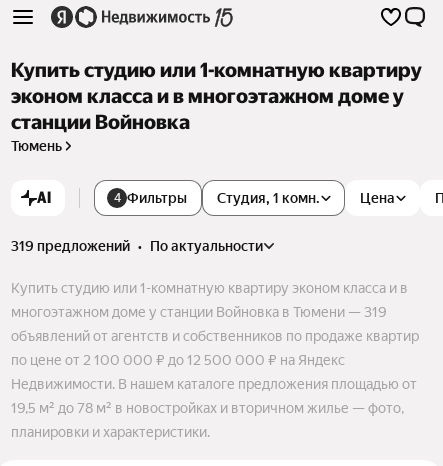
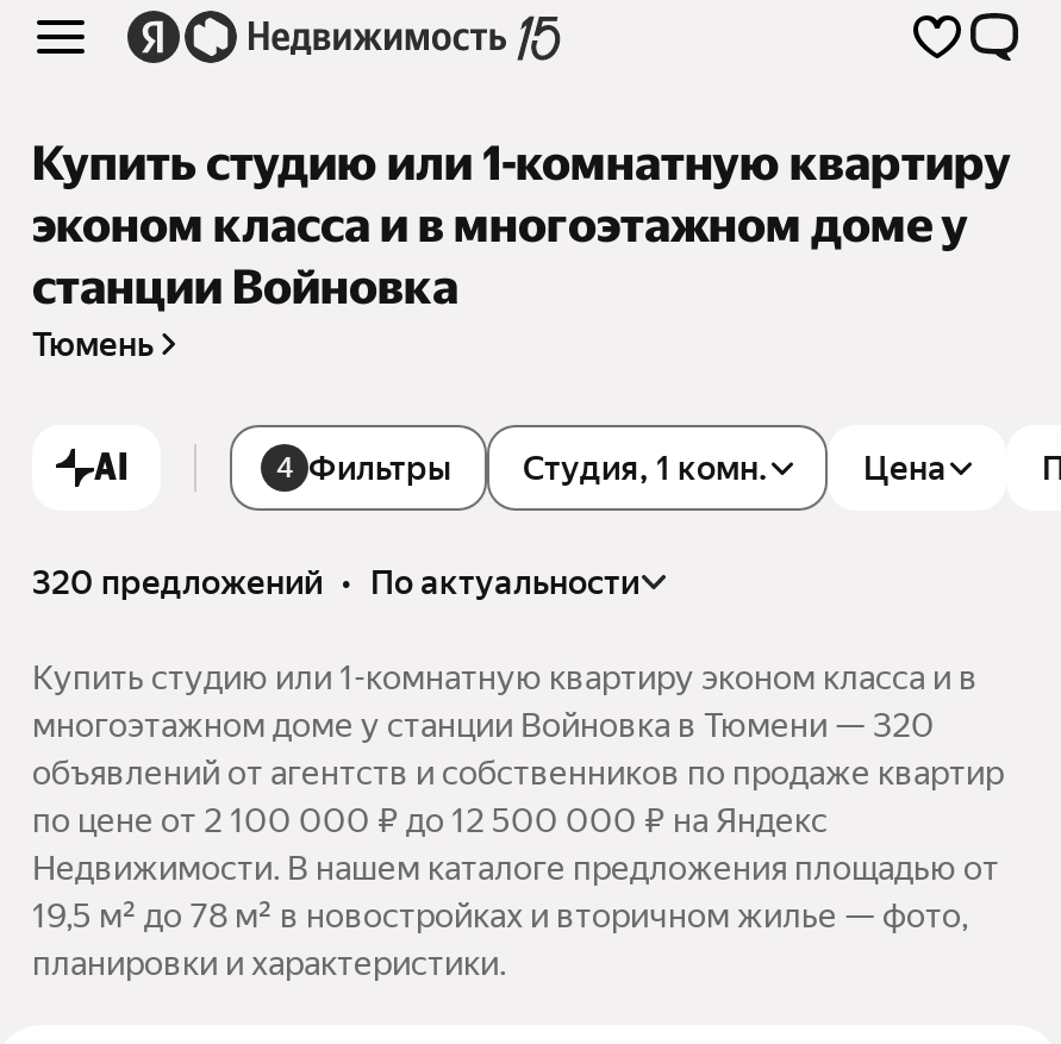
- 319 предложений • по актуальности
+ 320 предложений • по актуальности

- многоэтажном доме у станции Войновка в Тюмени — 319
+ многоэтажном доме у станции Войновка в Тюмени — 320
